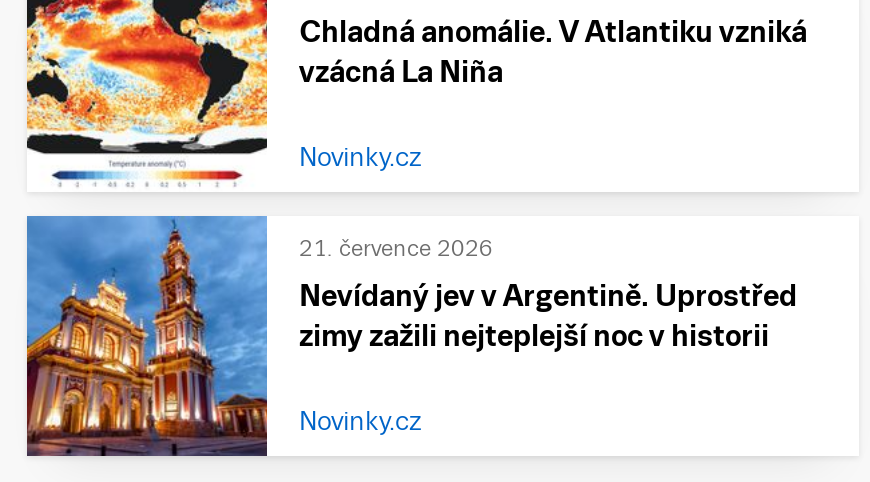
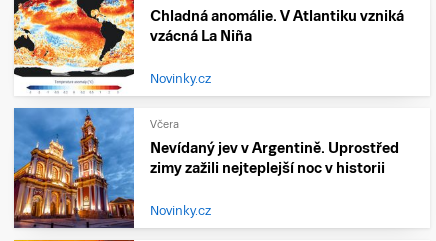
- 21. července 2026
+ Včera
